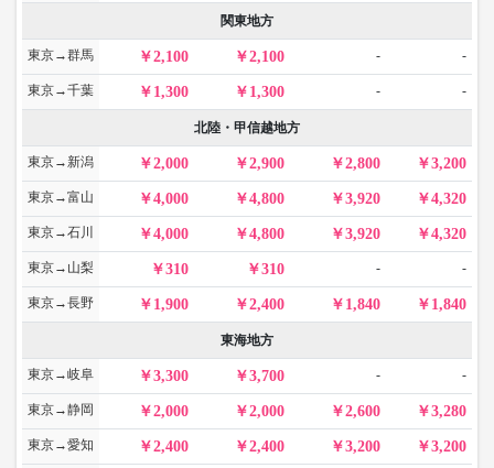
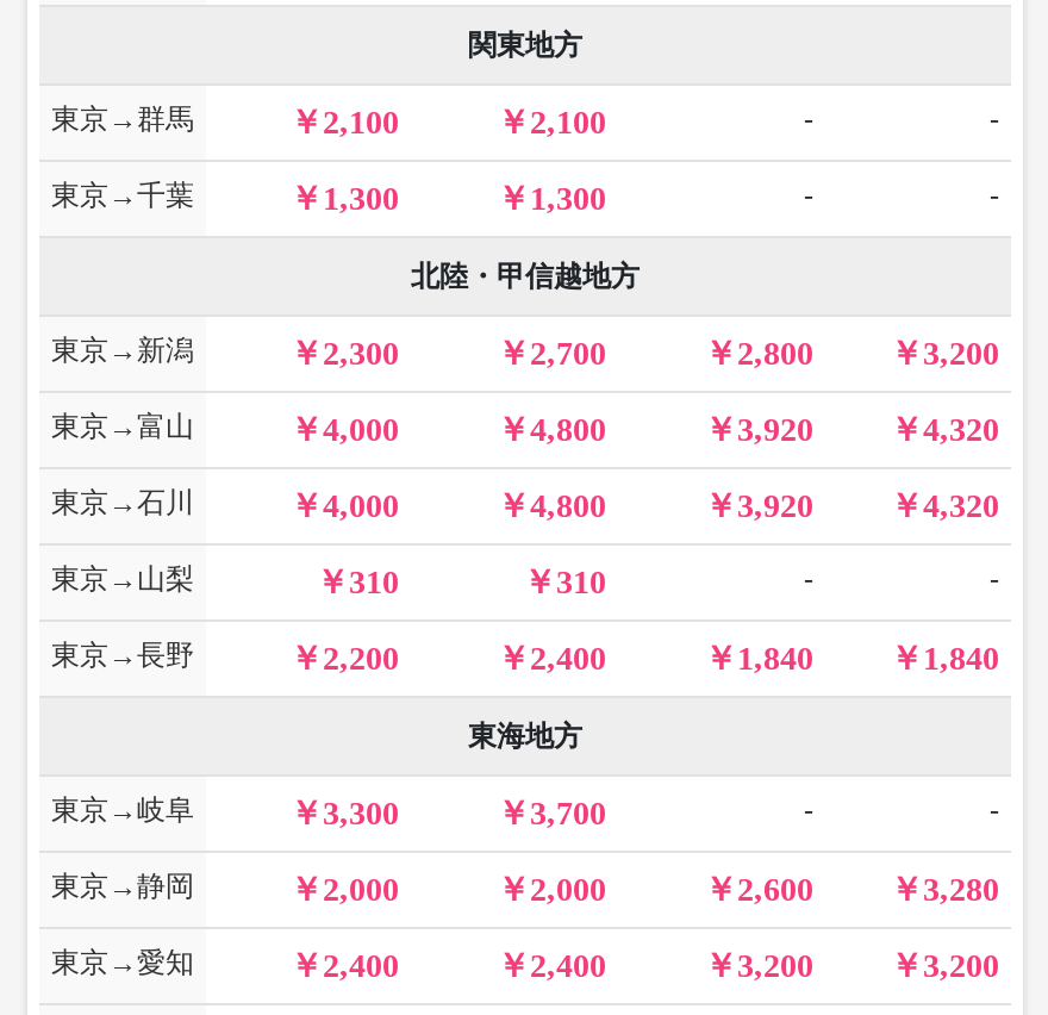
- 2,000
+ 2,300

- 2,900
+ 2,700

- 1,900
+ 2,200
